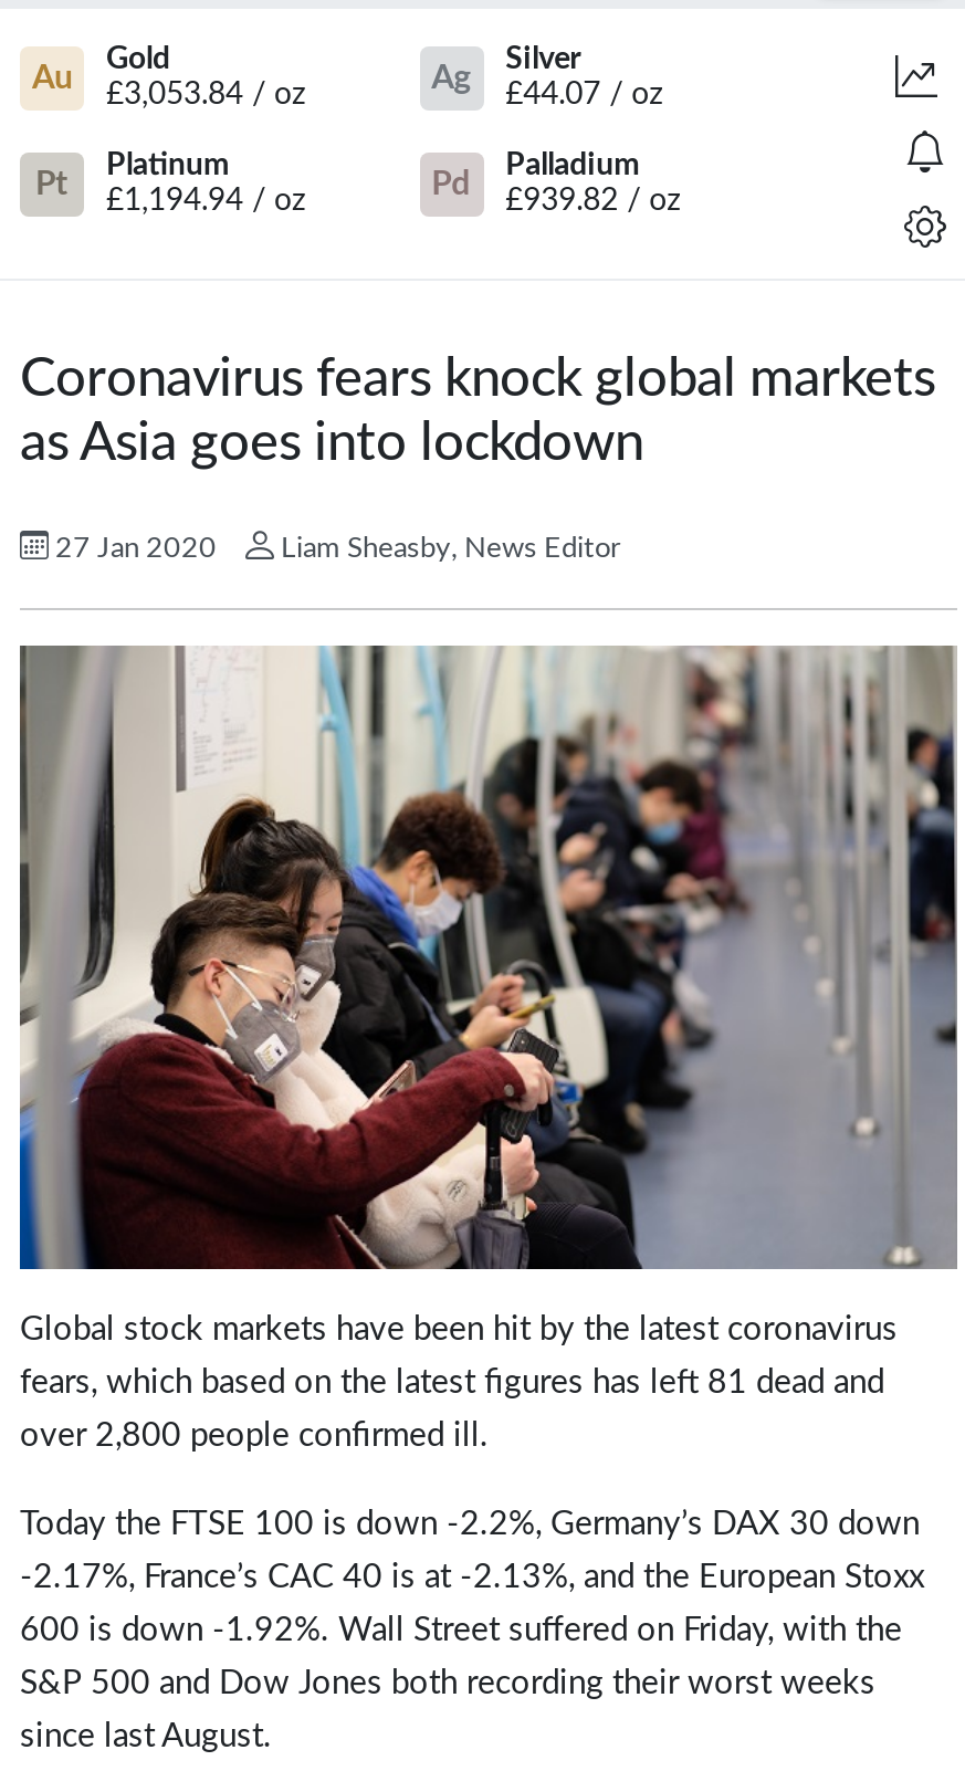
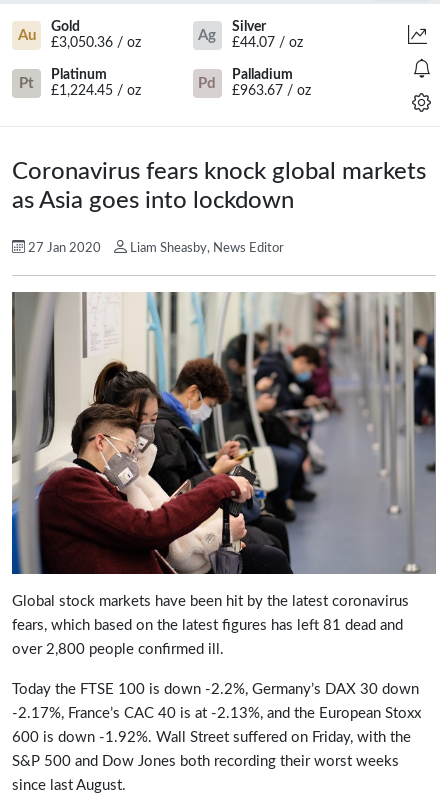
- £3,053.84 / oz
+ £3,050.36 / oz

- £1,194.94 / oz
+ £1,224.45 / oz

- £939.82 / oz
+ £963.67 / oz
